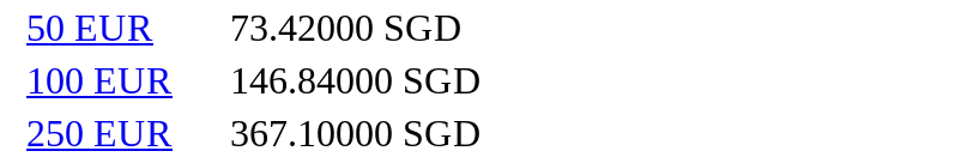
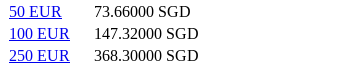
- 50 EUR 73.42000 SGD
+ 50 EUR 73.66000 SGD

- 100 EUR 146.84000 SGD
+ 100 EUR 147.32000 SGD

- 250 EUR 367.10000 SGD
+ 250 EUR 368.30000 SGD
